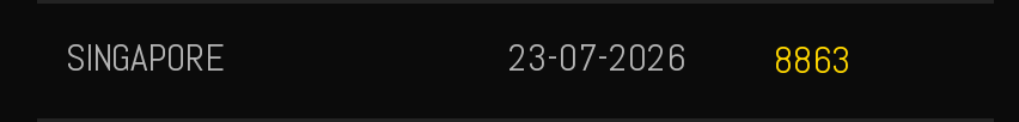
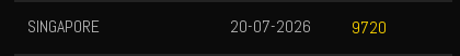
- 23-07-2026
+ 20-07-2026

- 8863
+ 9720
